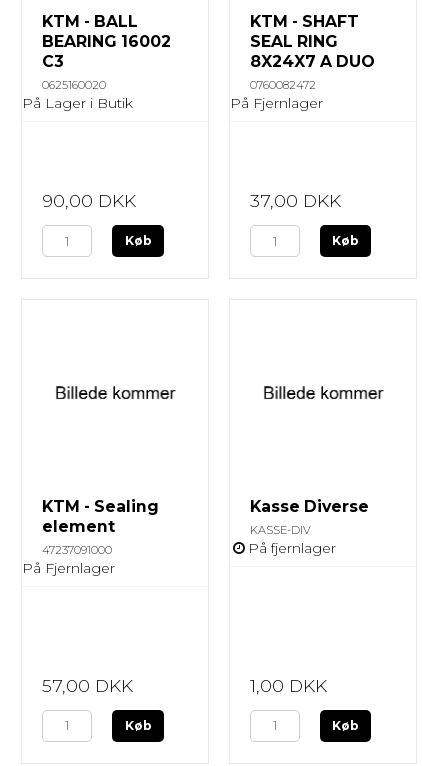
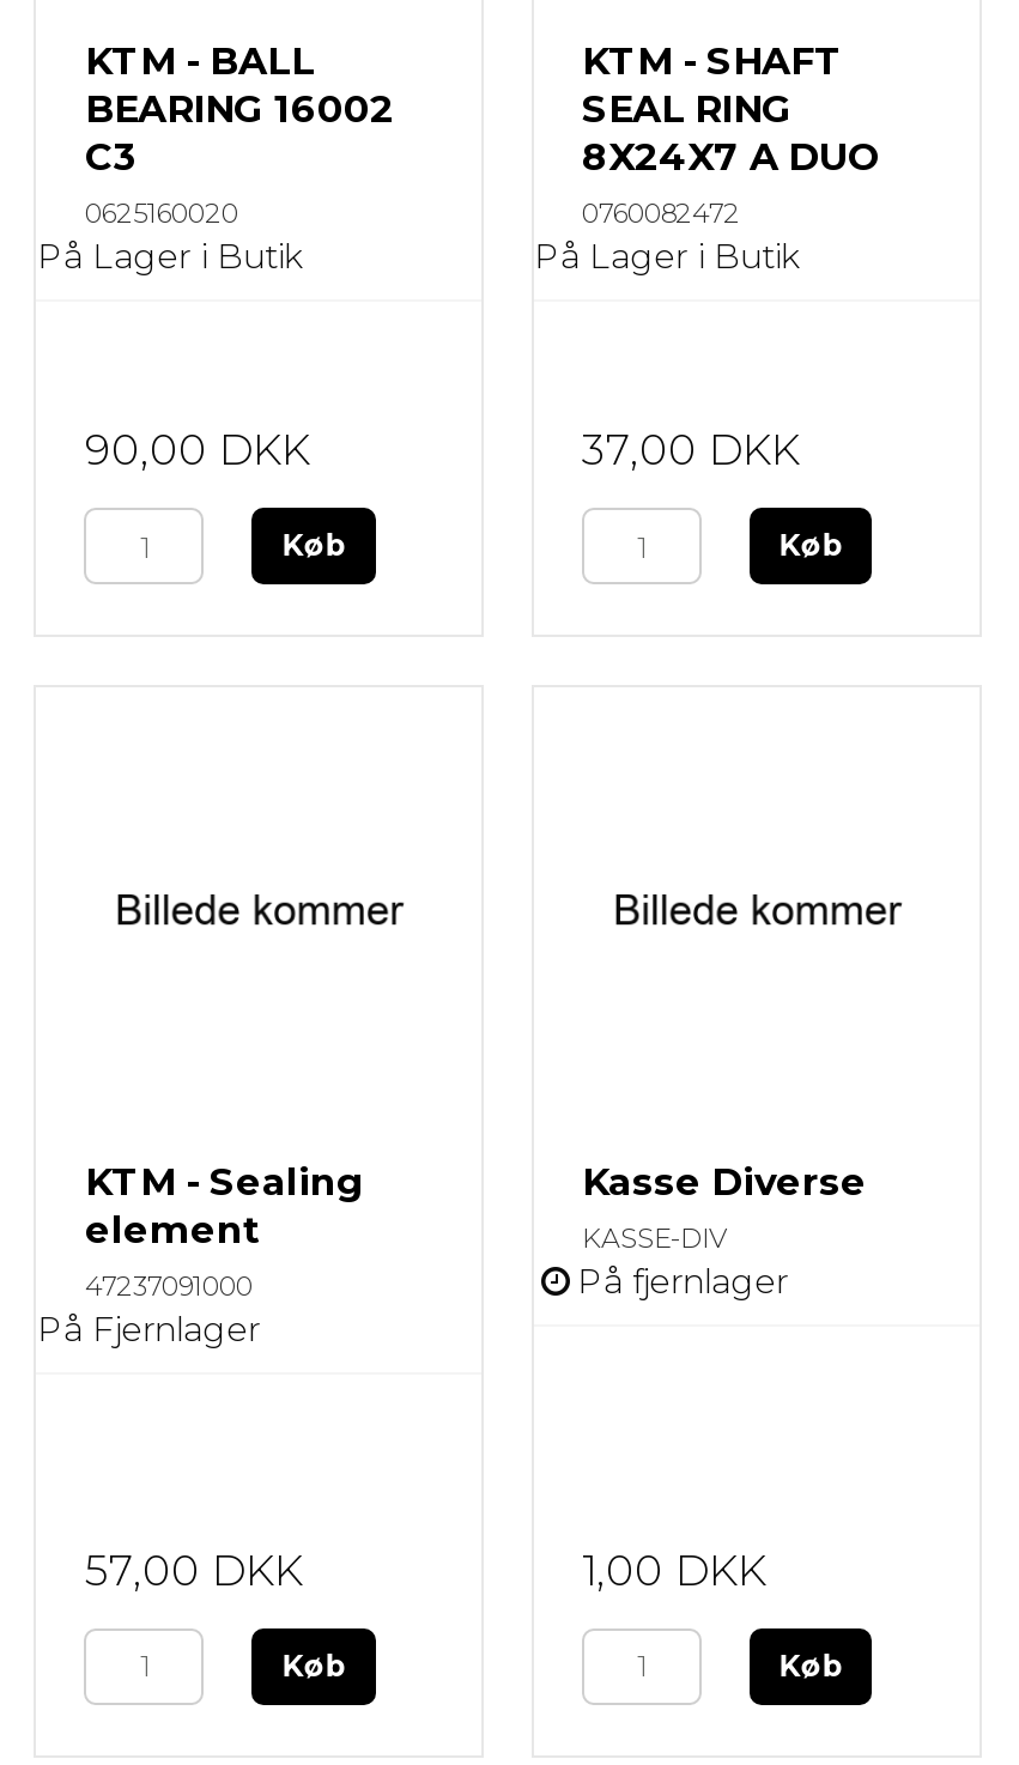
- På Fjernlager
+ På Lager i Butik
